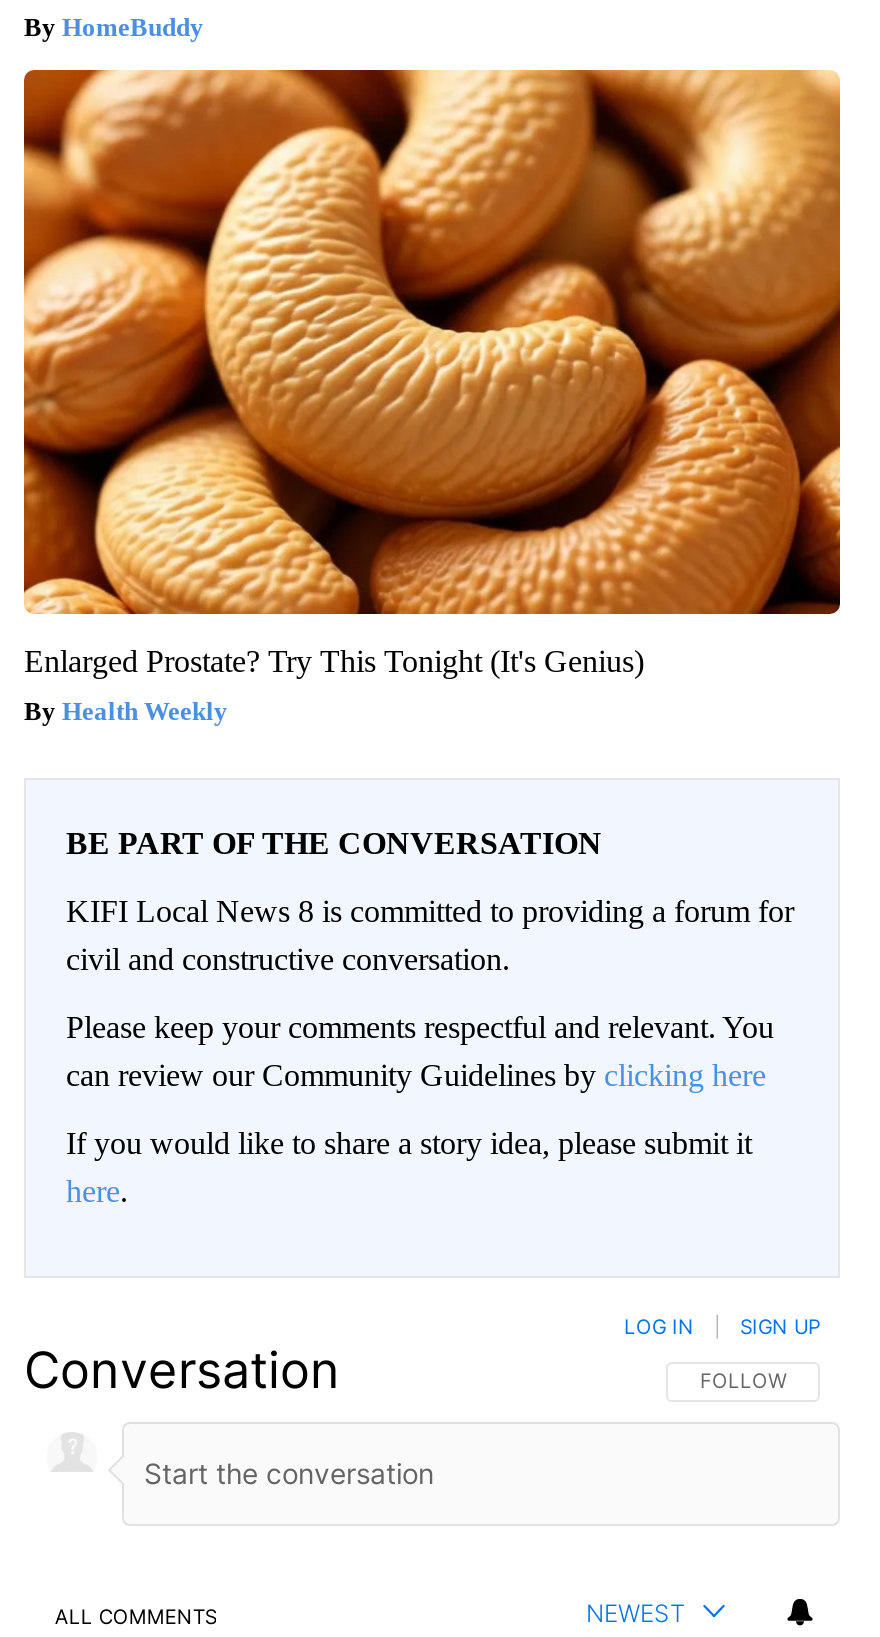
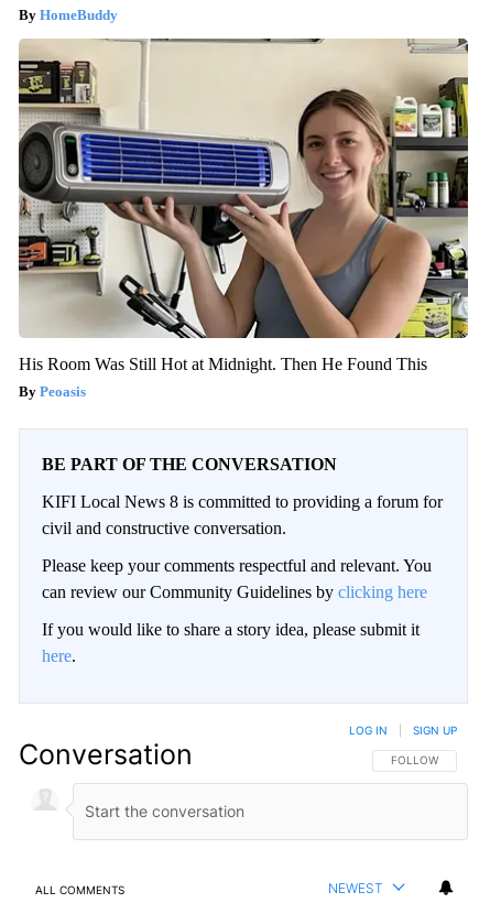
- [image]
- Enlarged Prostate? Try This Tonight (It's Genius)
+ [image]
+ His Room Was Still Hot at Midnight. Then He Found This

- Health Weekly
+ Peoasis
